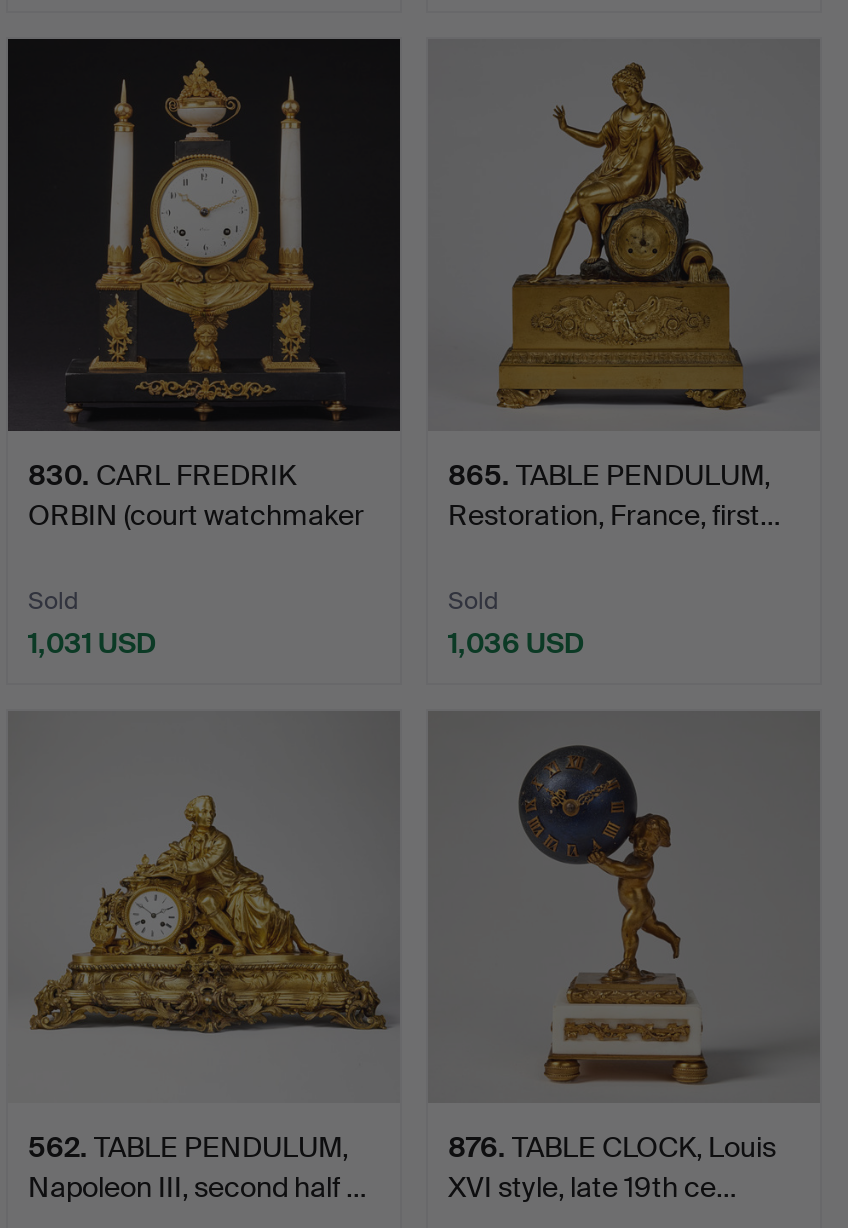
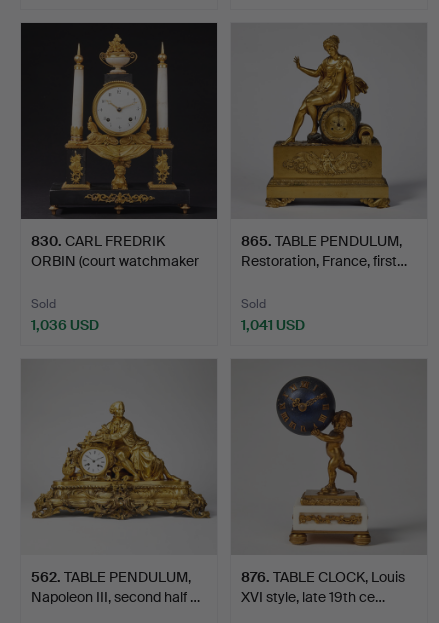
- 1,031 USD
+ 1,036 USD

- 1,036 USD
+ 1,041 USD
